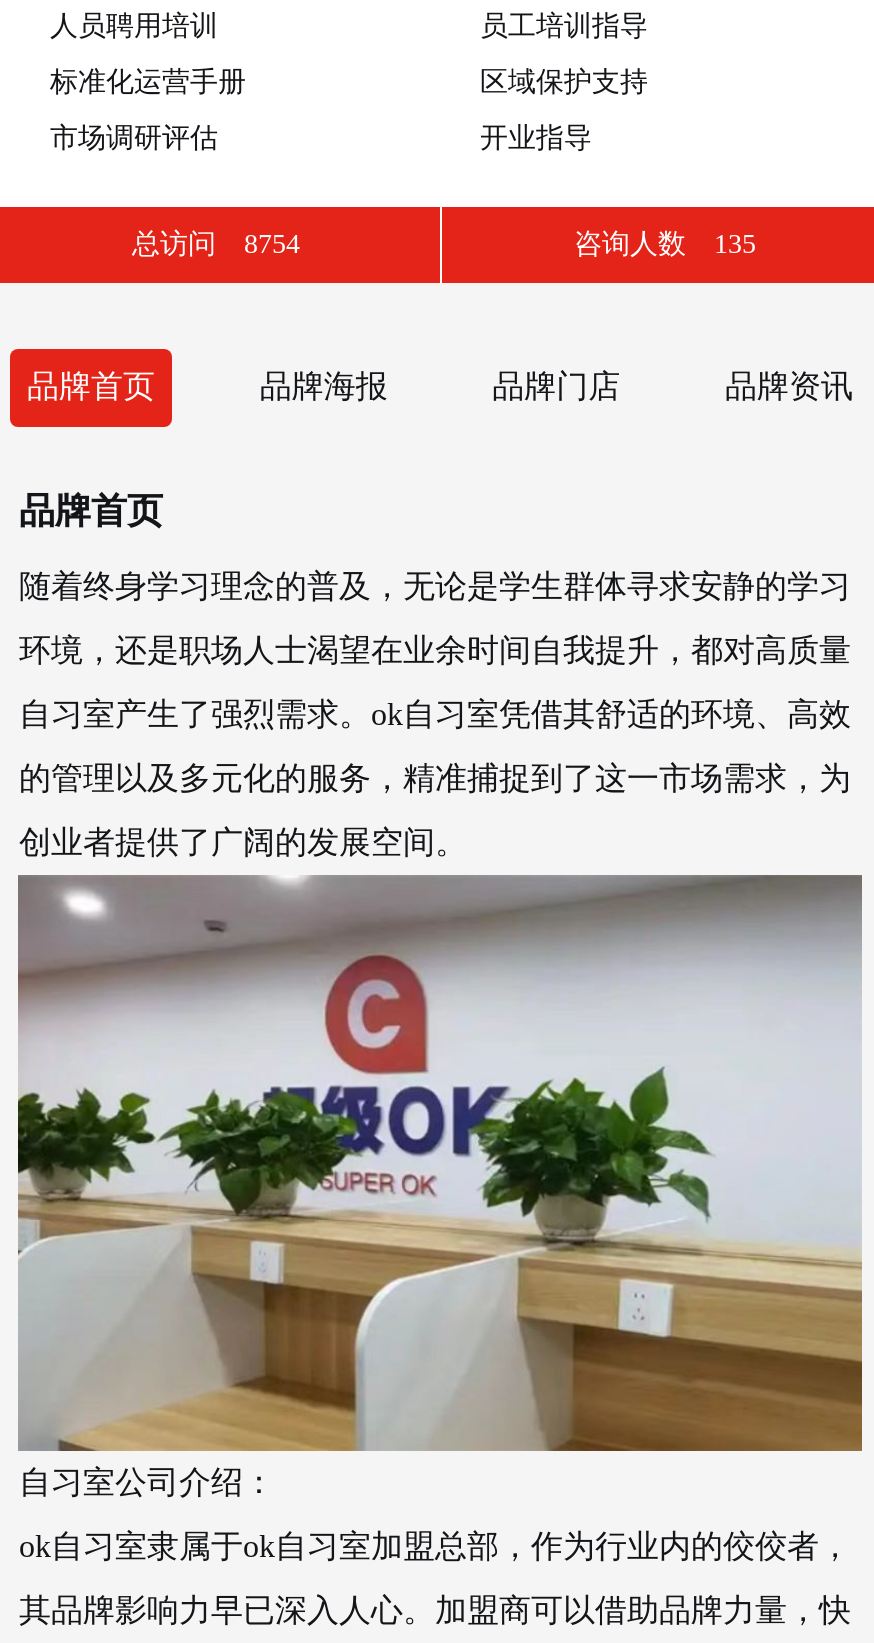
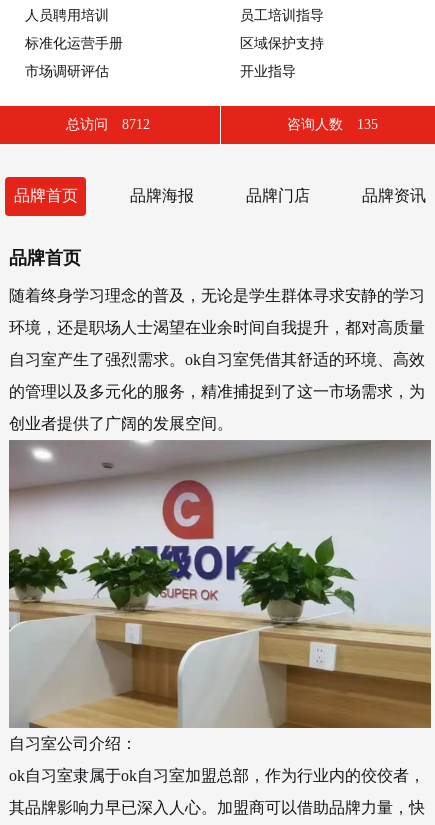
- 总访问 8754
+ 总访问 8712
